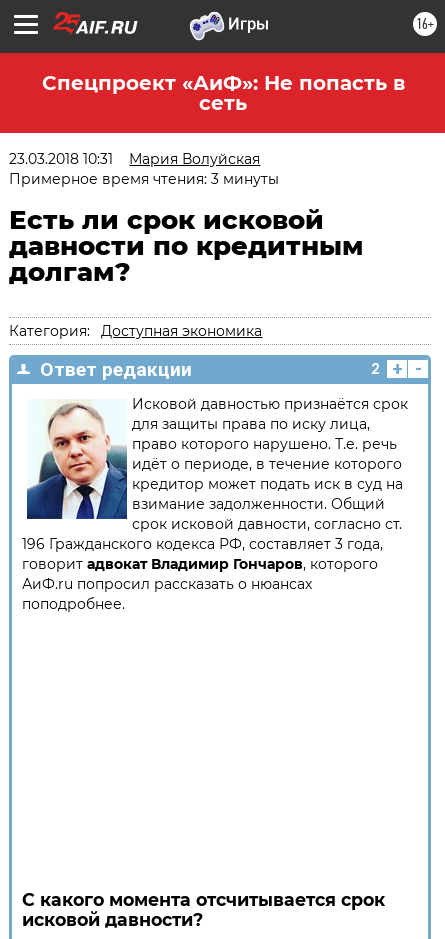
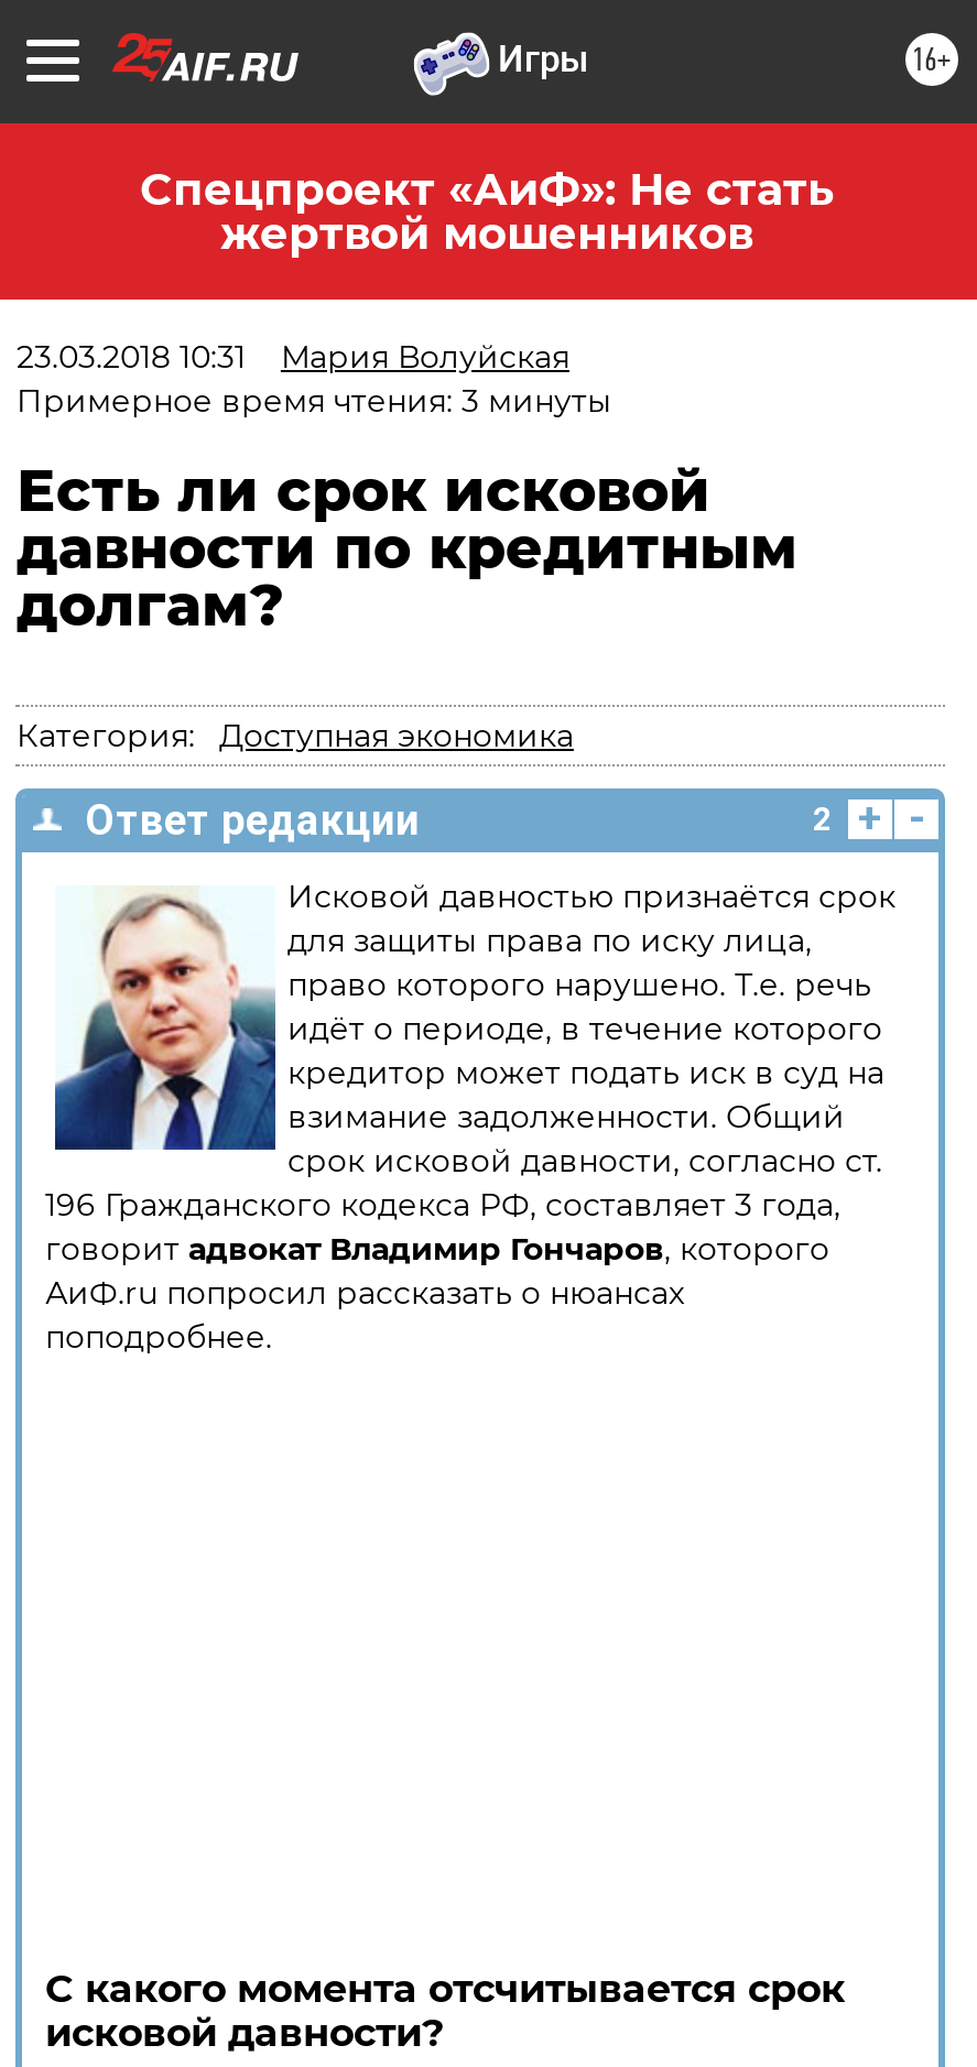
- Спецпроект «АиФ»: Не попасть в
- сеть
+ Спецпроект «АиФ»: Не стать
+ жертвой мошенников
